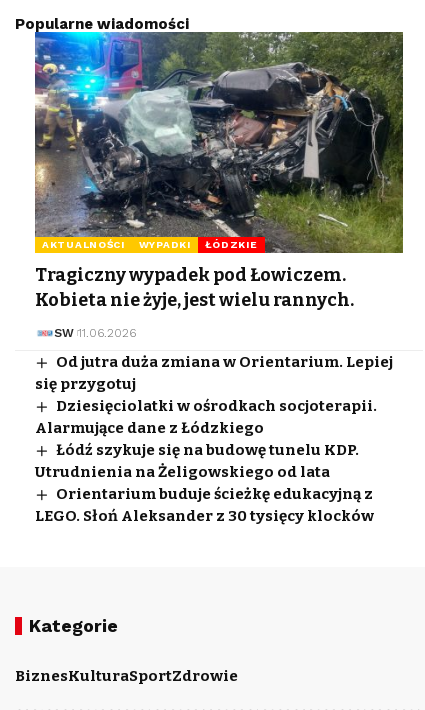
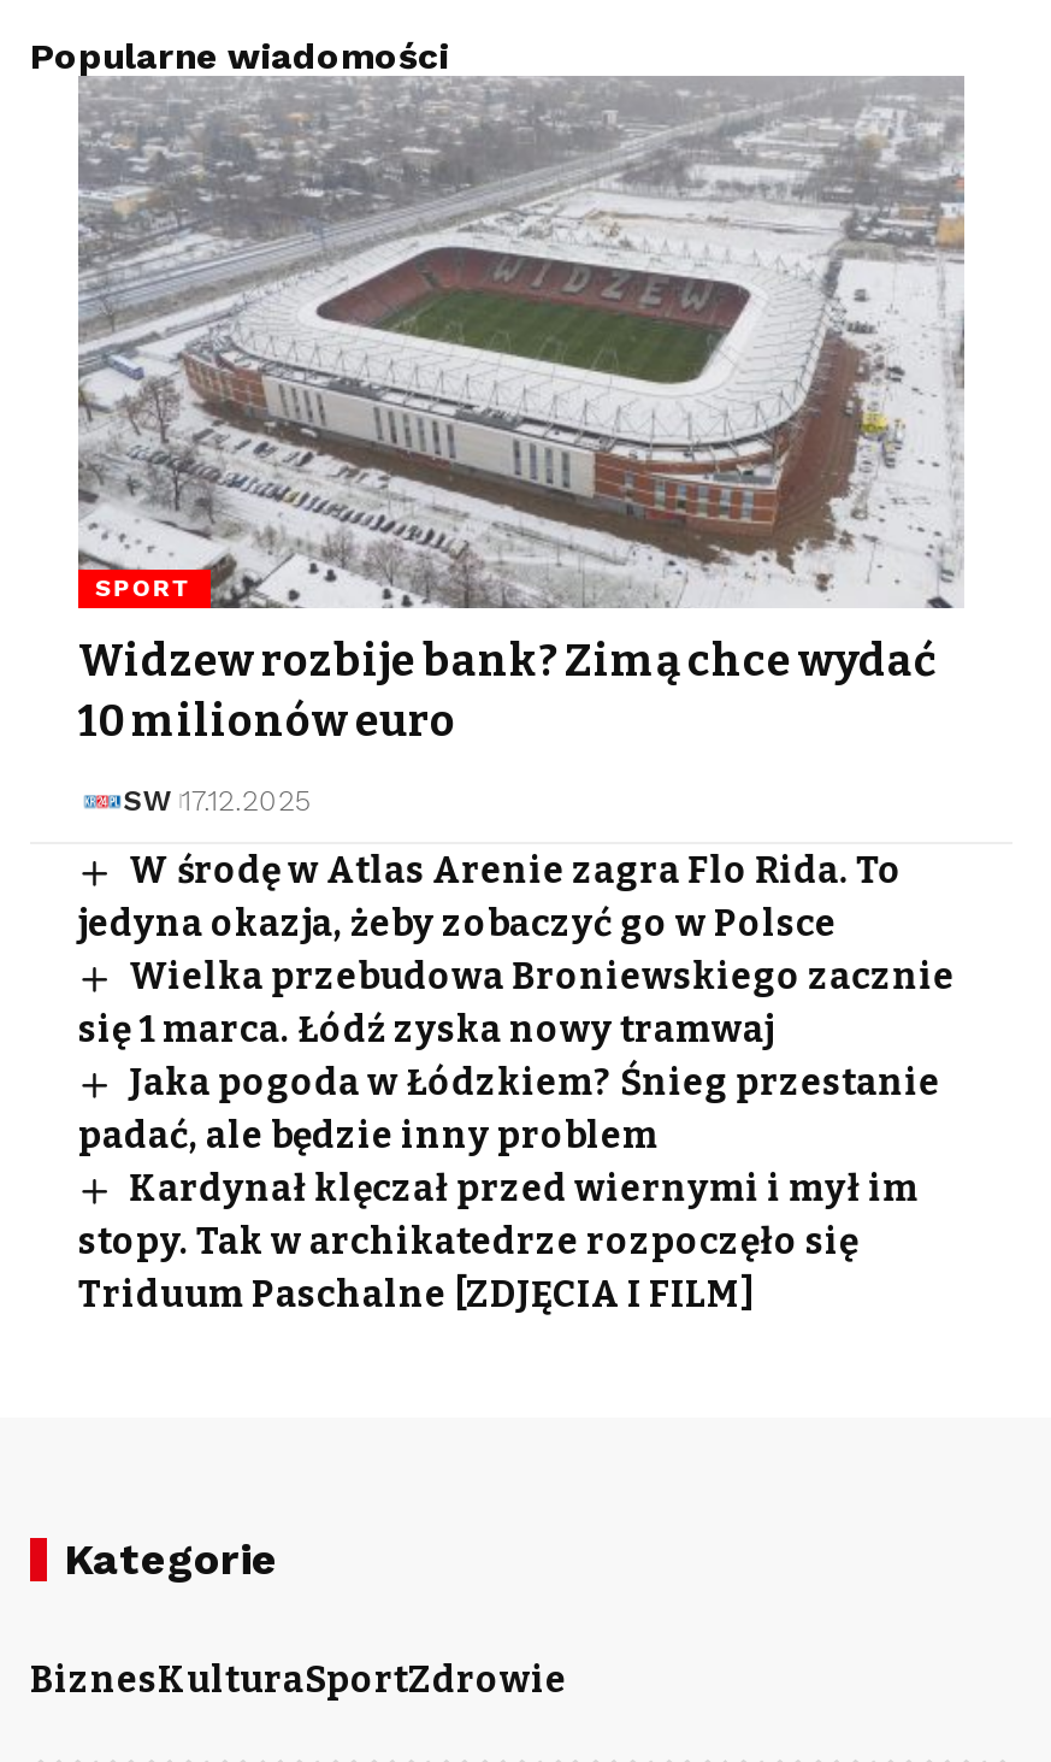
- [image]
- AKTUALNOŚCI
- WYPADKI
- ŁÓDZKIE
+ [image]
+ SPORT

- Tragiczny wypadek pod Łowiczem.
- Kobieta nie żyje, jest wielu rannych.
+ Widzew rozbije bank? Zimą chce wydać
+ 10 milionów euro

- SW 11.06.2026
+ SW 17.12.2025

- Od jutra duża zmiana w Orientarium. Lepiej
- się przygotuj
- Dziesięciolatki w ośrodkach socjoterapii.
- Alarmujące dane z Łódzkiego
- Łódź szykuje się na budowę tunelu KDP.
- Utrudnienia na Żeligowskiego od lata
- Orientarium buduje ścieżkę edukacyjną z
- LEGO. Słoń Aleksander z 30 tysięcy klocków
+ W środę w Atlas Arenie zagra Flo Rida. To
+ jedyna okazja, żeby zobaczyć go w Polsce
+ Wielka przebudowa Broniewskiego zacznie
+ się 1 marca. Łódź zyska nowy tramwaj
+ Jaka pogoda w Łódzkiem? Śnieg przestanie
+ padać, ale będzie inny problem
+ Kardynał klęczał przed wiernymi i mył im
+ stopy. Tak w archikatedrze rozpoczęło się
+ Triduum Paschalne [ZDJĘCIA I FILM]
